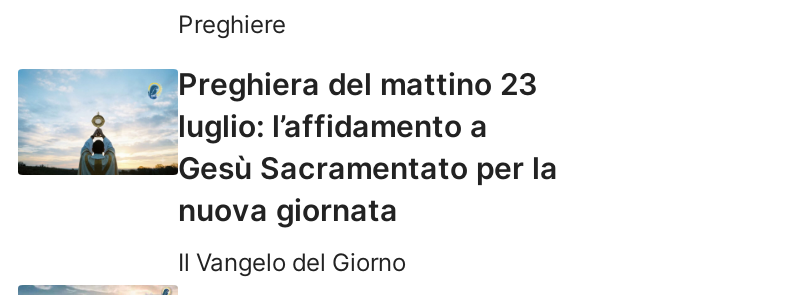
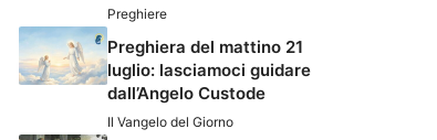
- [image]
- Preghiera del mattino 23
- luglio: l’affidamento a
- Gesù Sacramentato per la
- nuova giornata
+ [image]
+ Preghiera del mattino 21
+ luglio: lasciamoci guidare
+ dall’Angelo Custode
